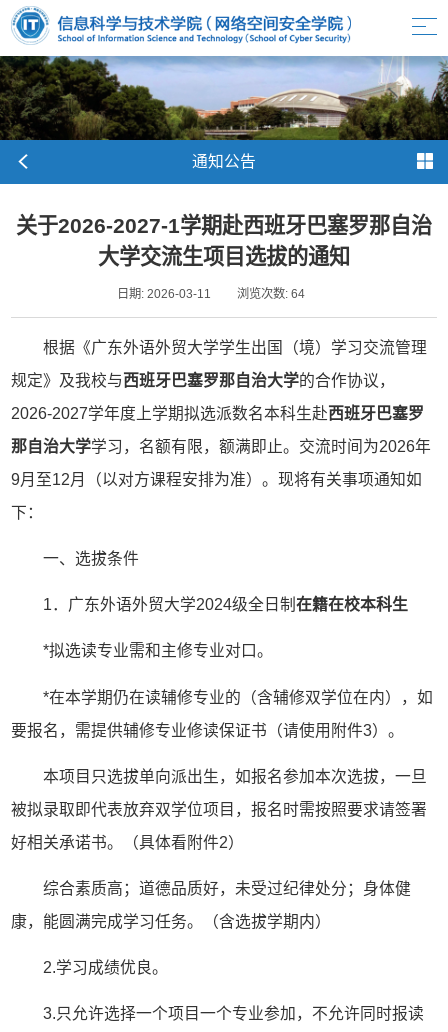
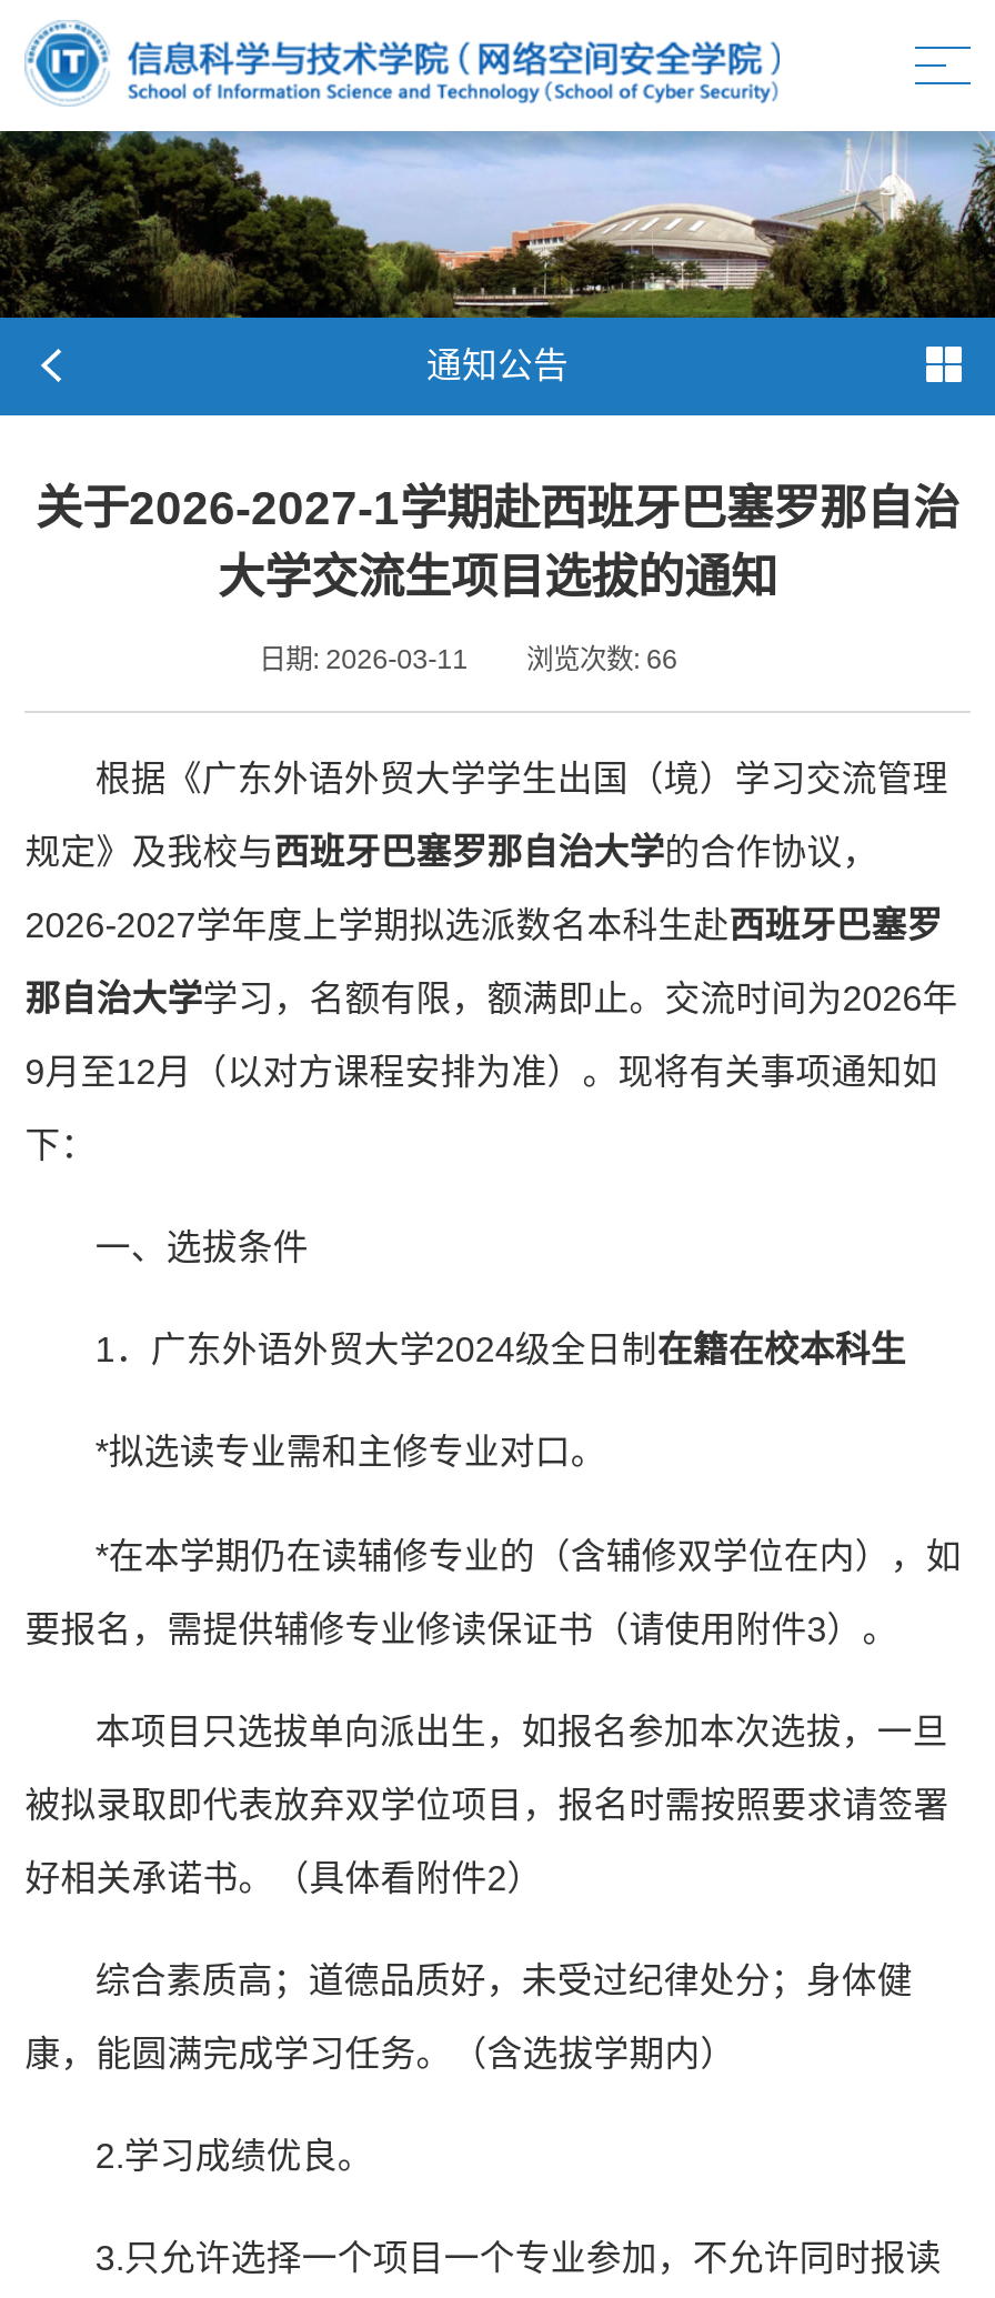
- 日期: 2026-03-11 浏览次数: 64
+ 日期: 2026-03-11 浏览次数: 66
